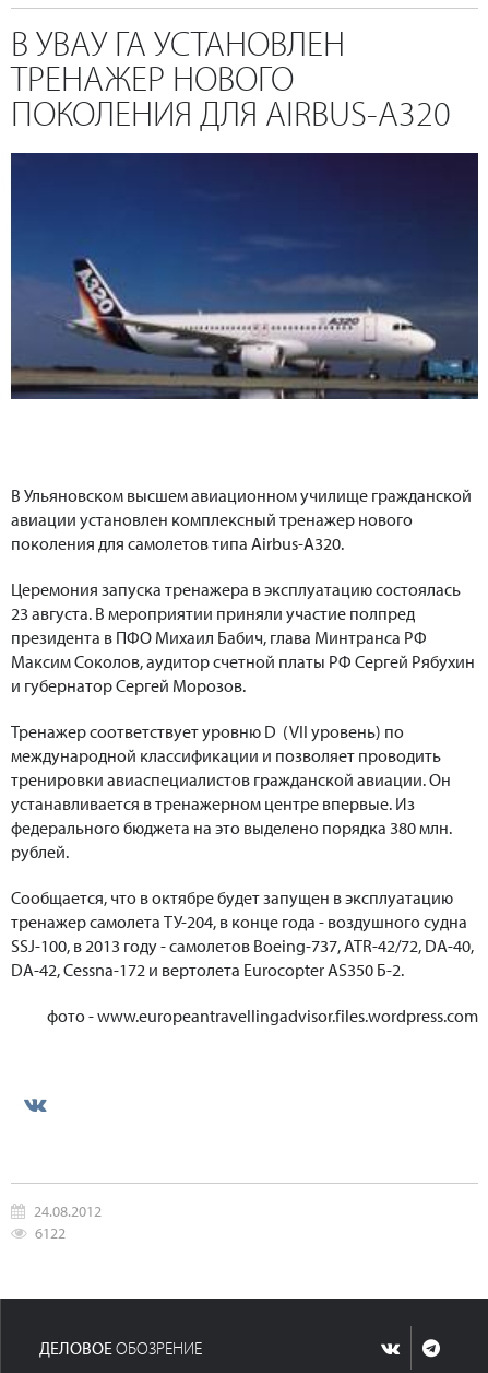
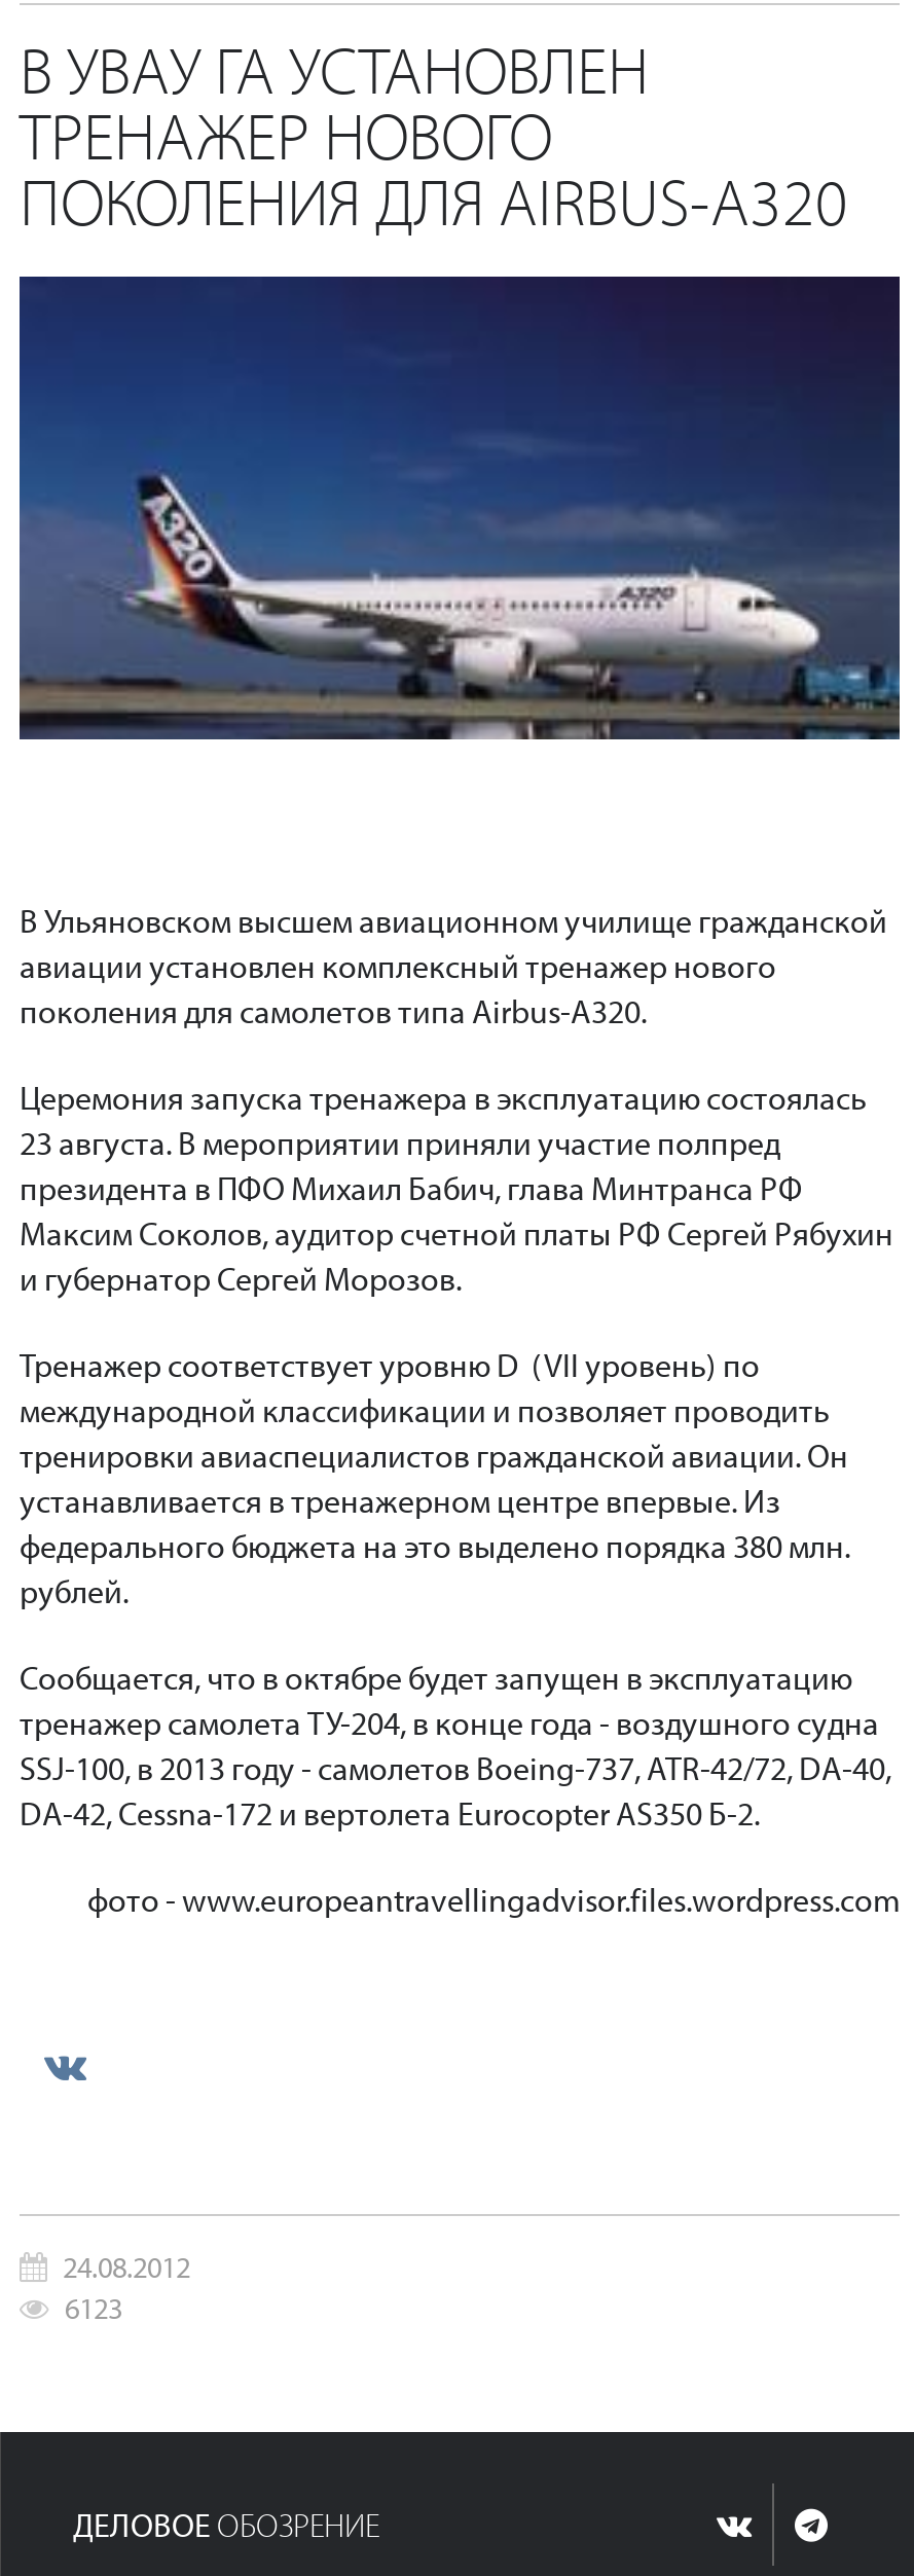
- 6122
+ 6123
